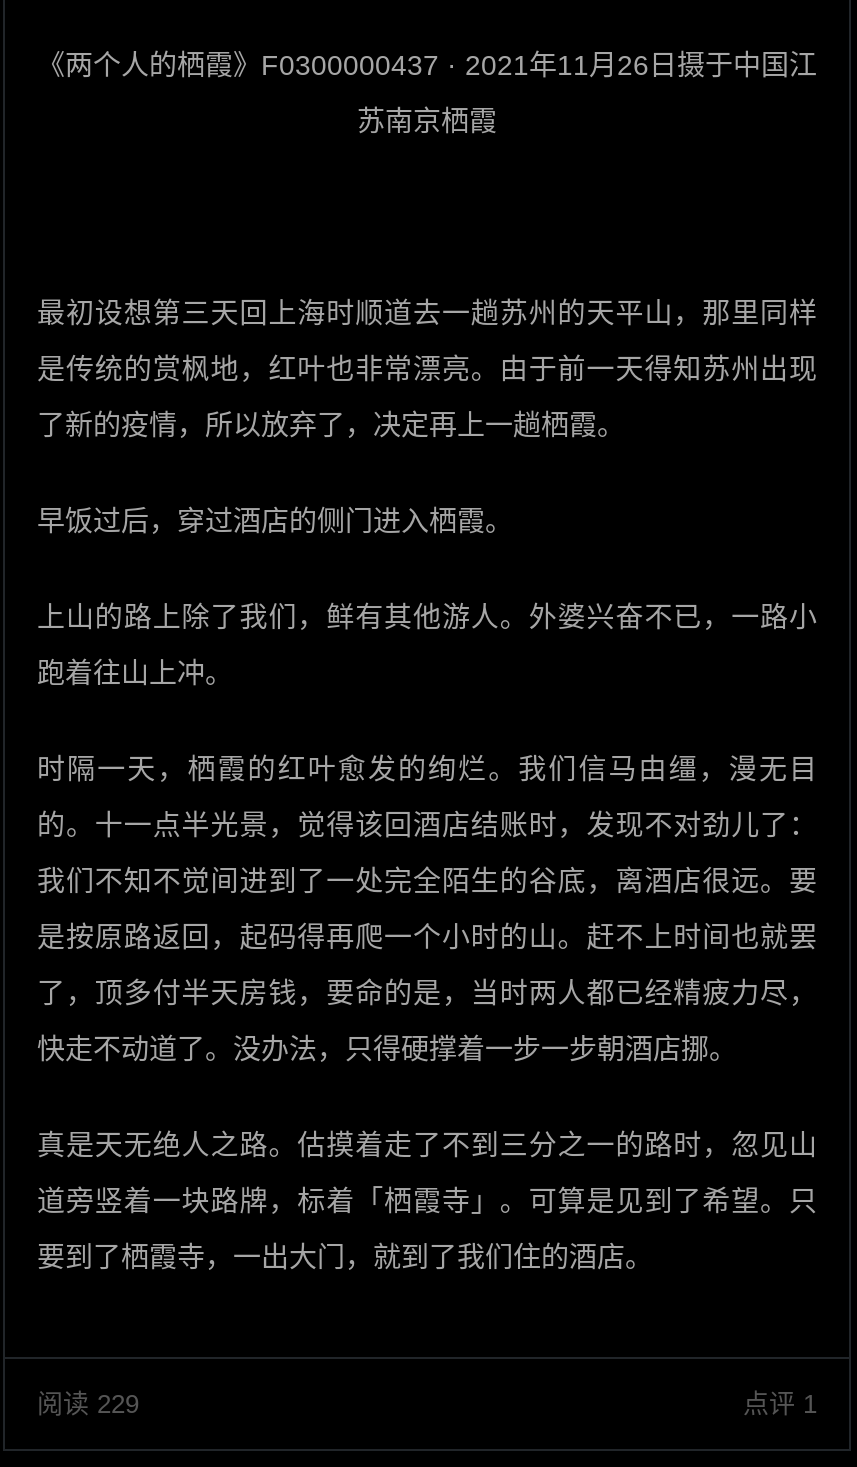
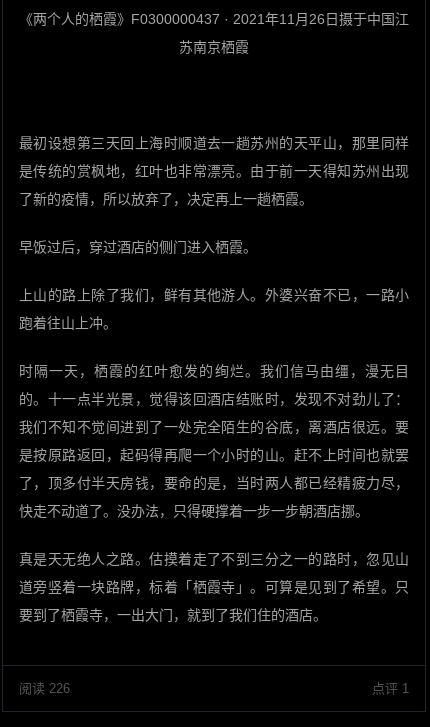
- 阅读 229
+ 阅读 226
